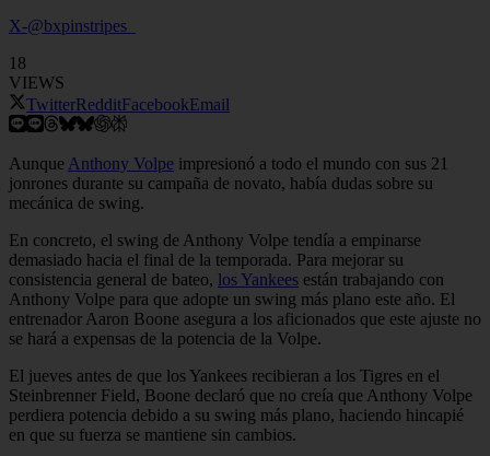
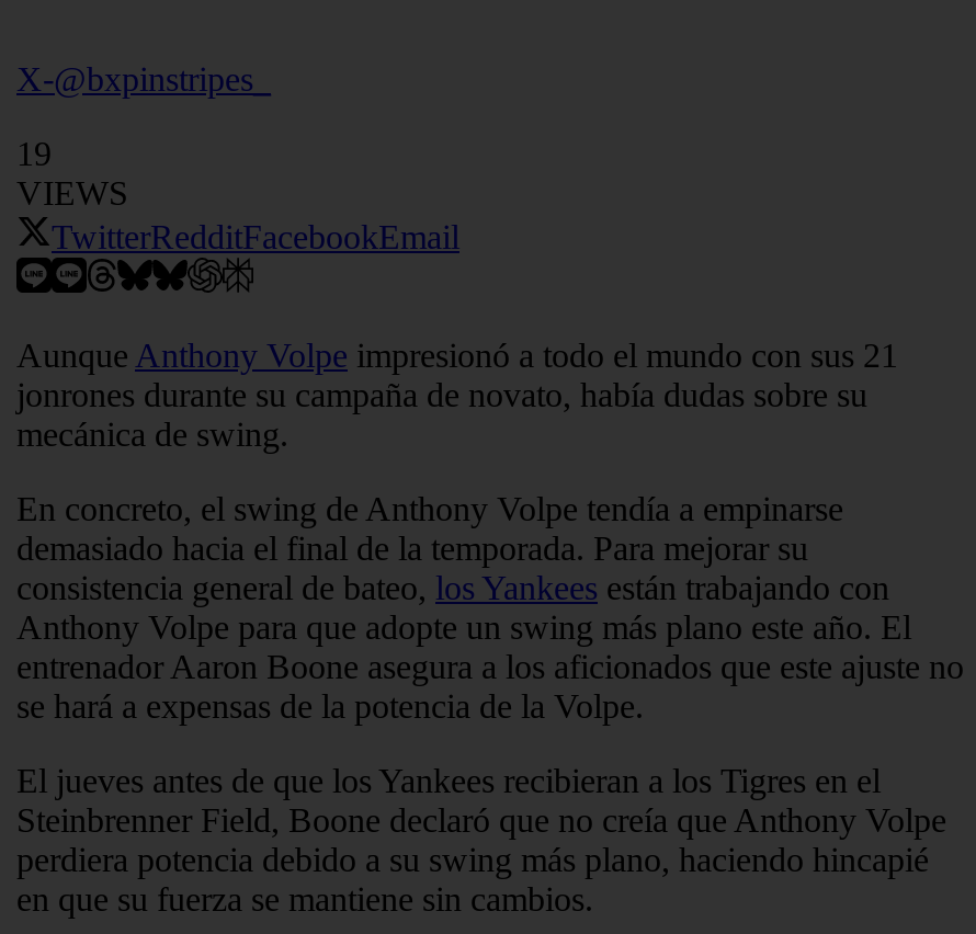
- 18
+ 19
